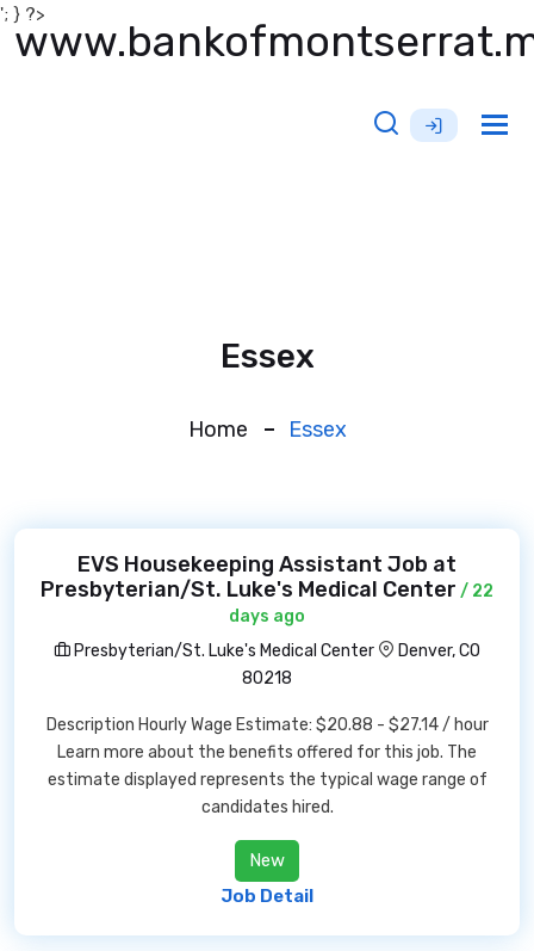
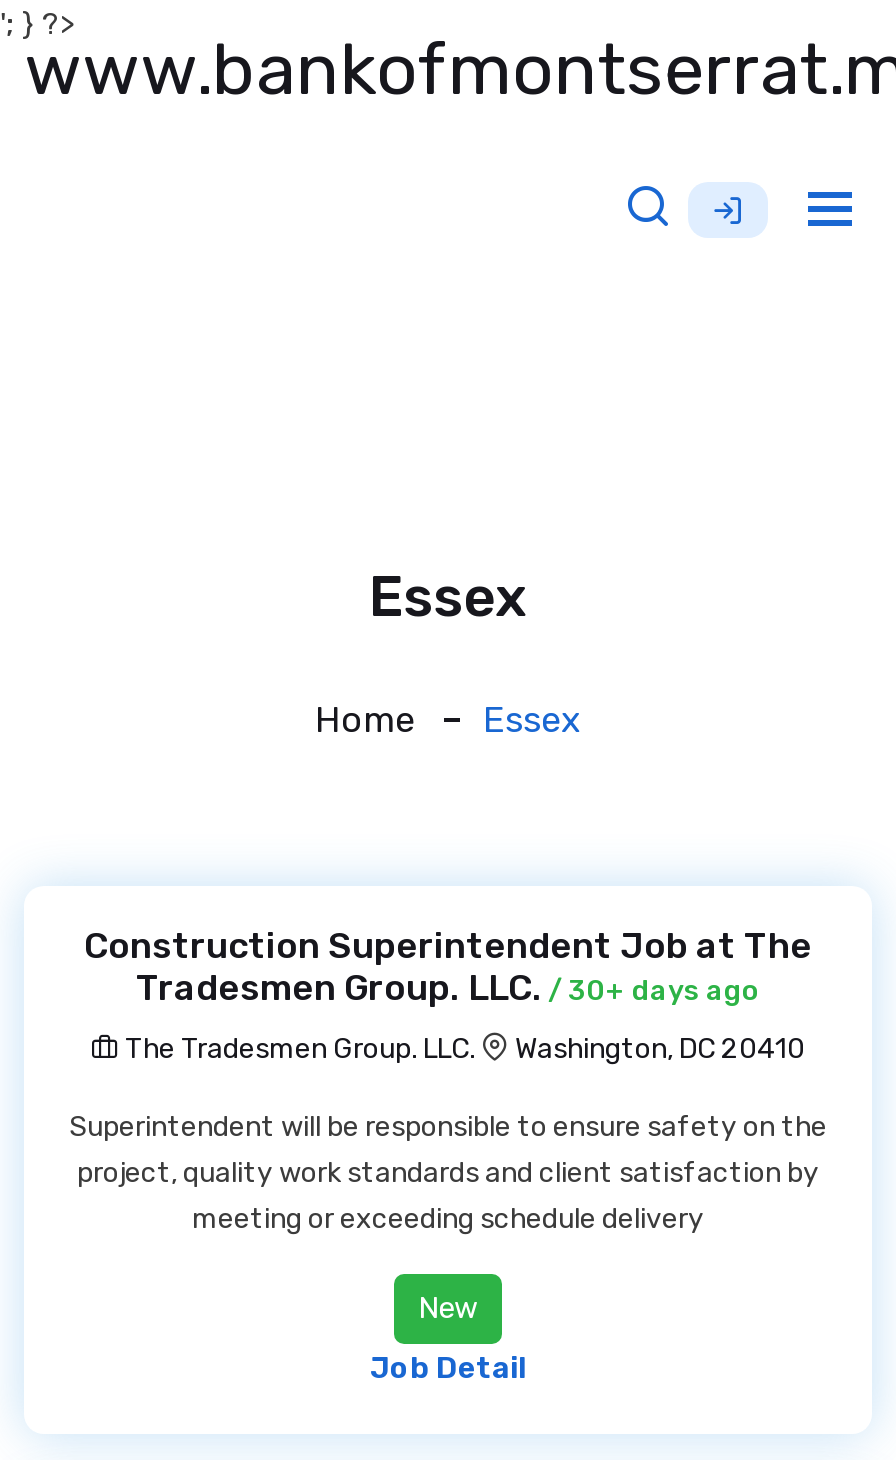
- EVS Housekeeping Assistant Job at
- Presbyterian/St. Luke's Medical Center / 22
- days ago
+ Construction Superintendent Job at The
+ Tradesmen Group. LLC. / 30+ days ago

- Presbyterian/St. Luke's Medical Center
- Denver, CO
- 80218
+ The Tradesmen Group. LLC.
+ Washington, DC 20410

- Description Hourly Wage Estimate: $20.88 - $27.14 / hour
- Learn more about the benefits offered for this job. The
- estimate displayed represents the typical wage range of
- candidates hired.
+ Superintendent will be responsible to ensure safety on the
+ project, quality work standards and client satisfaction by
+ meeting or exceeding schedule delivery
